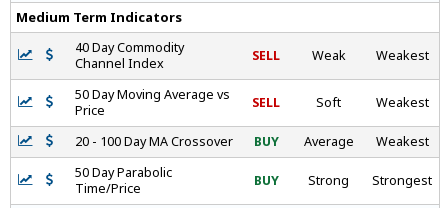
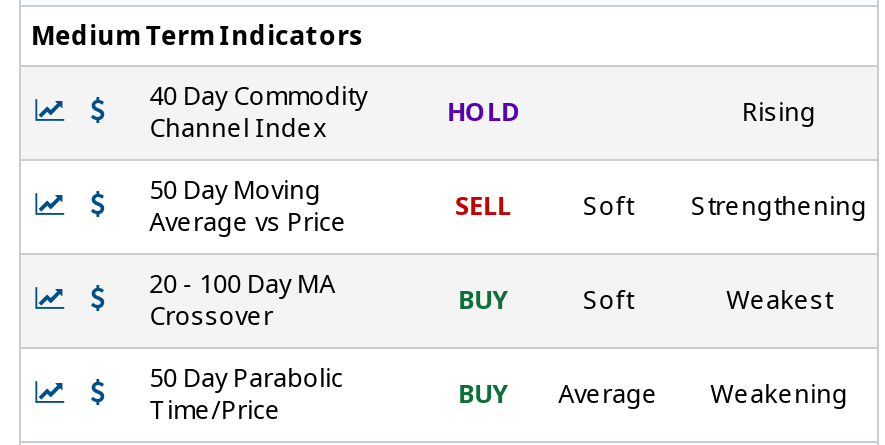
- SELL
- Weak
- Weakest
+ HOLD
+ Rising

- Weakest
+ Strengthening

- Average
+ Soft

- Strong
- Strongest
+ Average
+ Weakening
